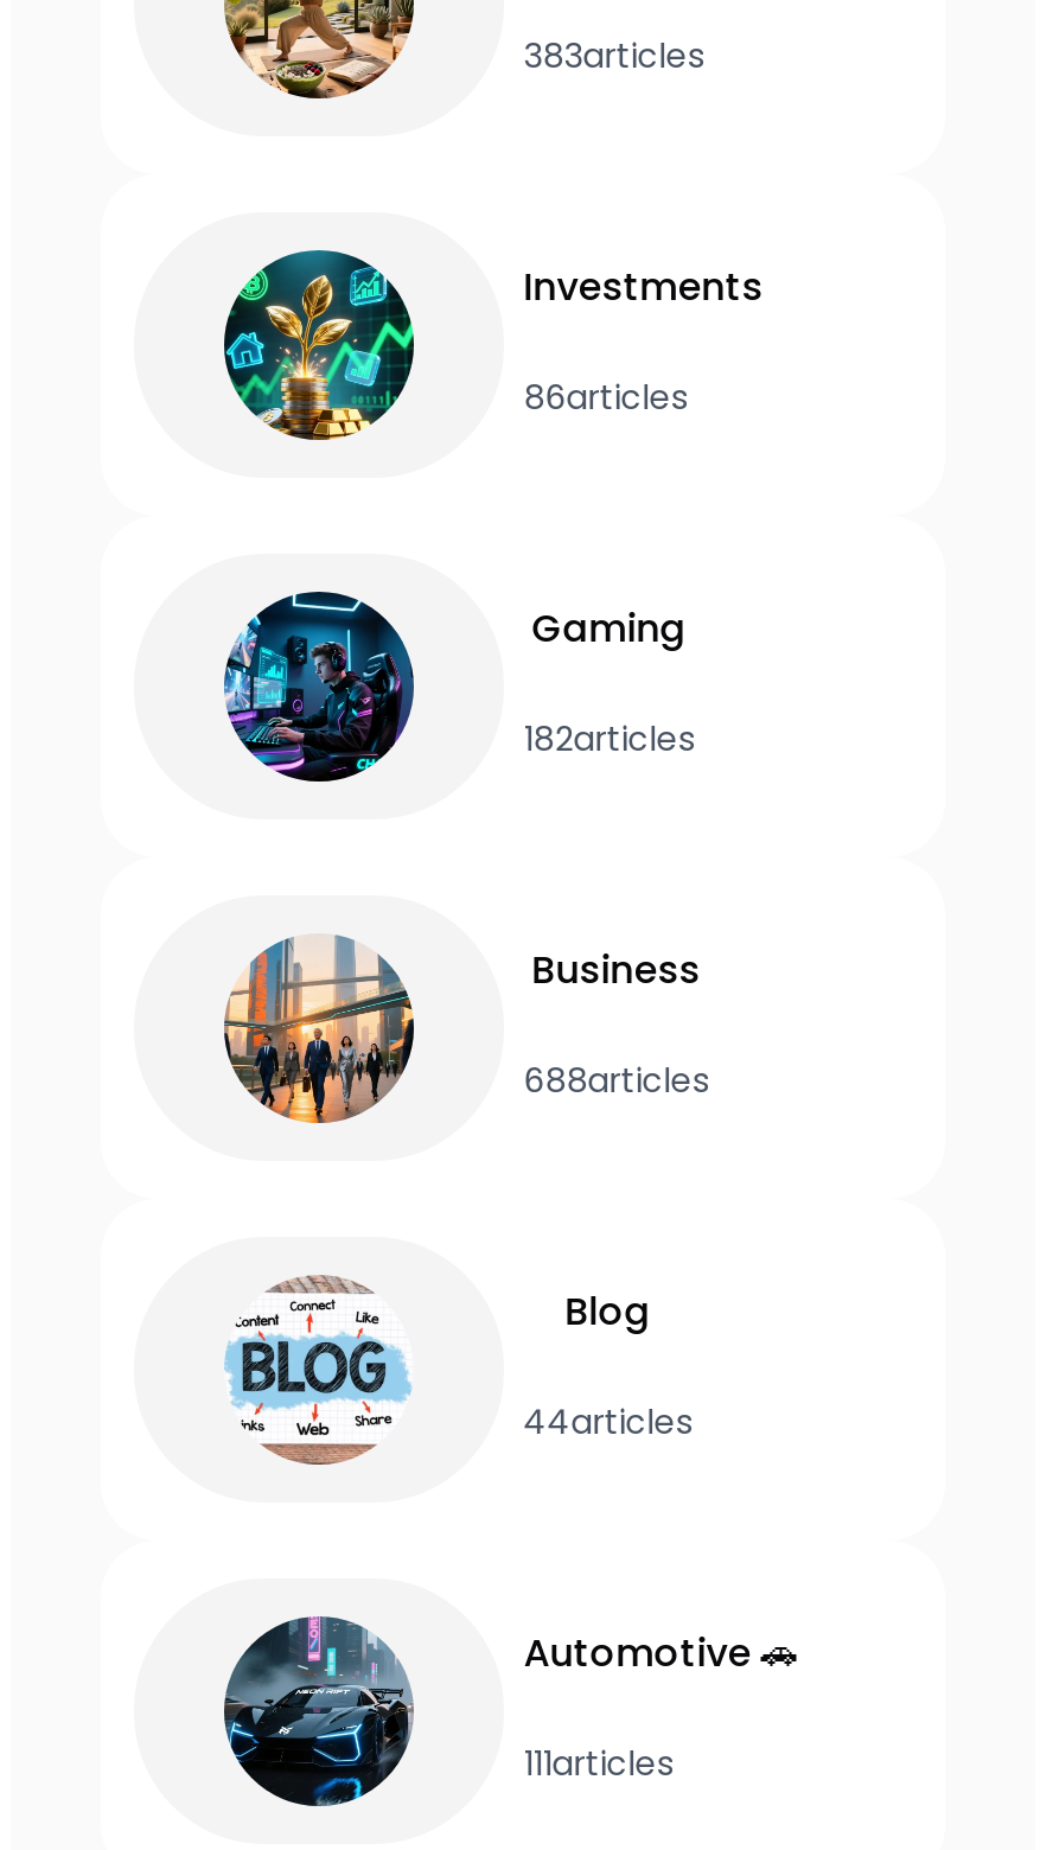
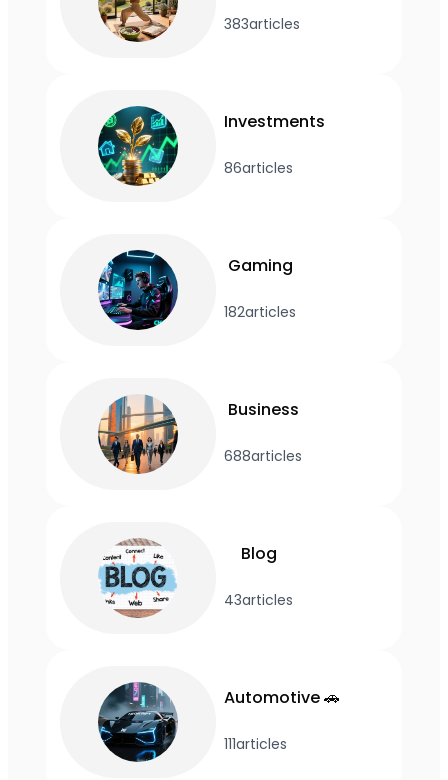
- 44articles
+ 43articles
